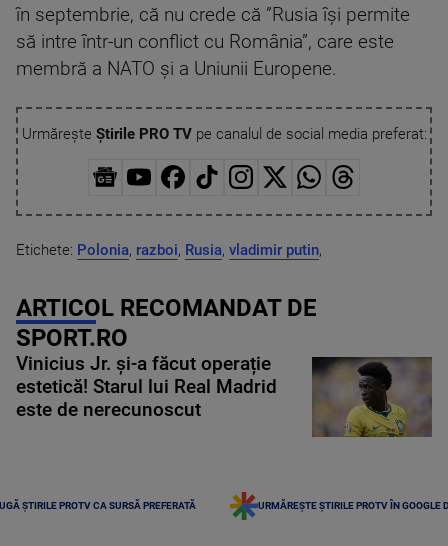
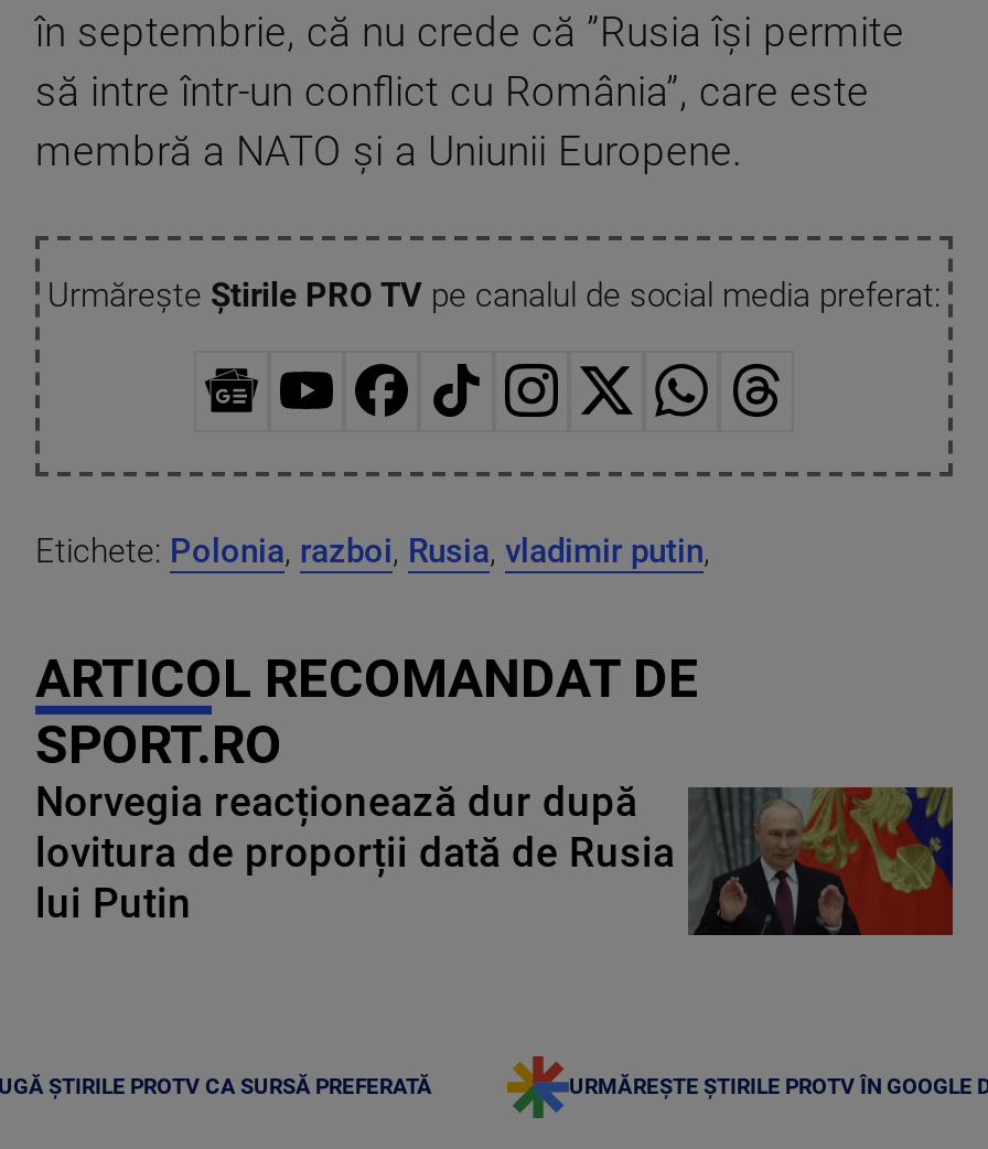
- [image]
- Vinicius Jr. și-a făcut operație
- estetică! Starul lui Real Madrid
- este de nerecunoscut
+ [image]
+ Norvegia reacționează dur după
+ lovitura de proporții dată de Rusia
+ lui Putin
